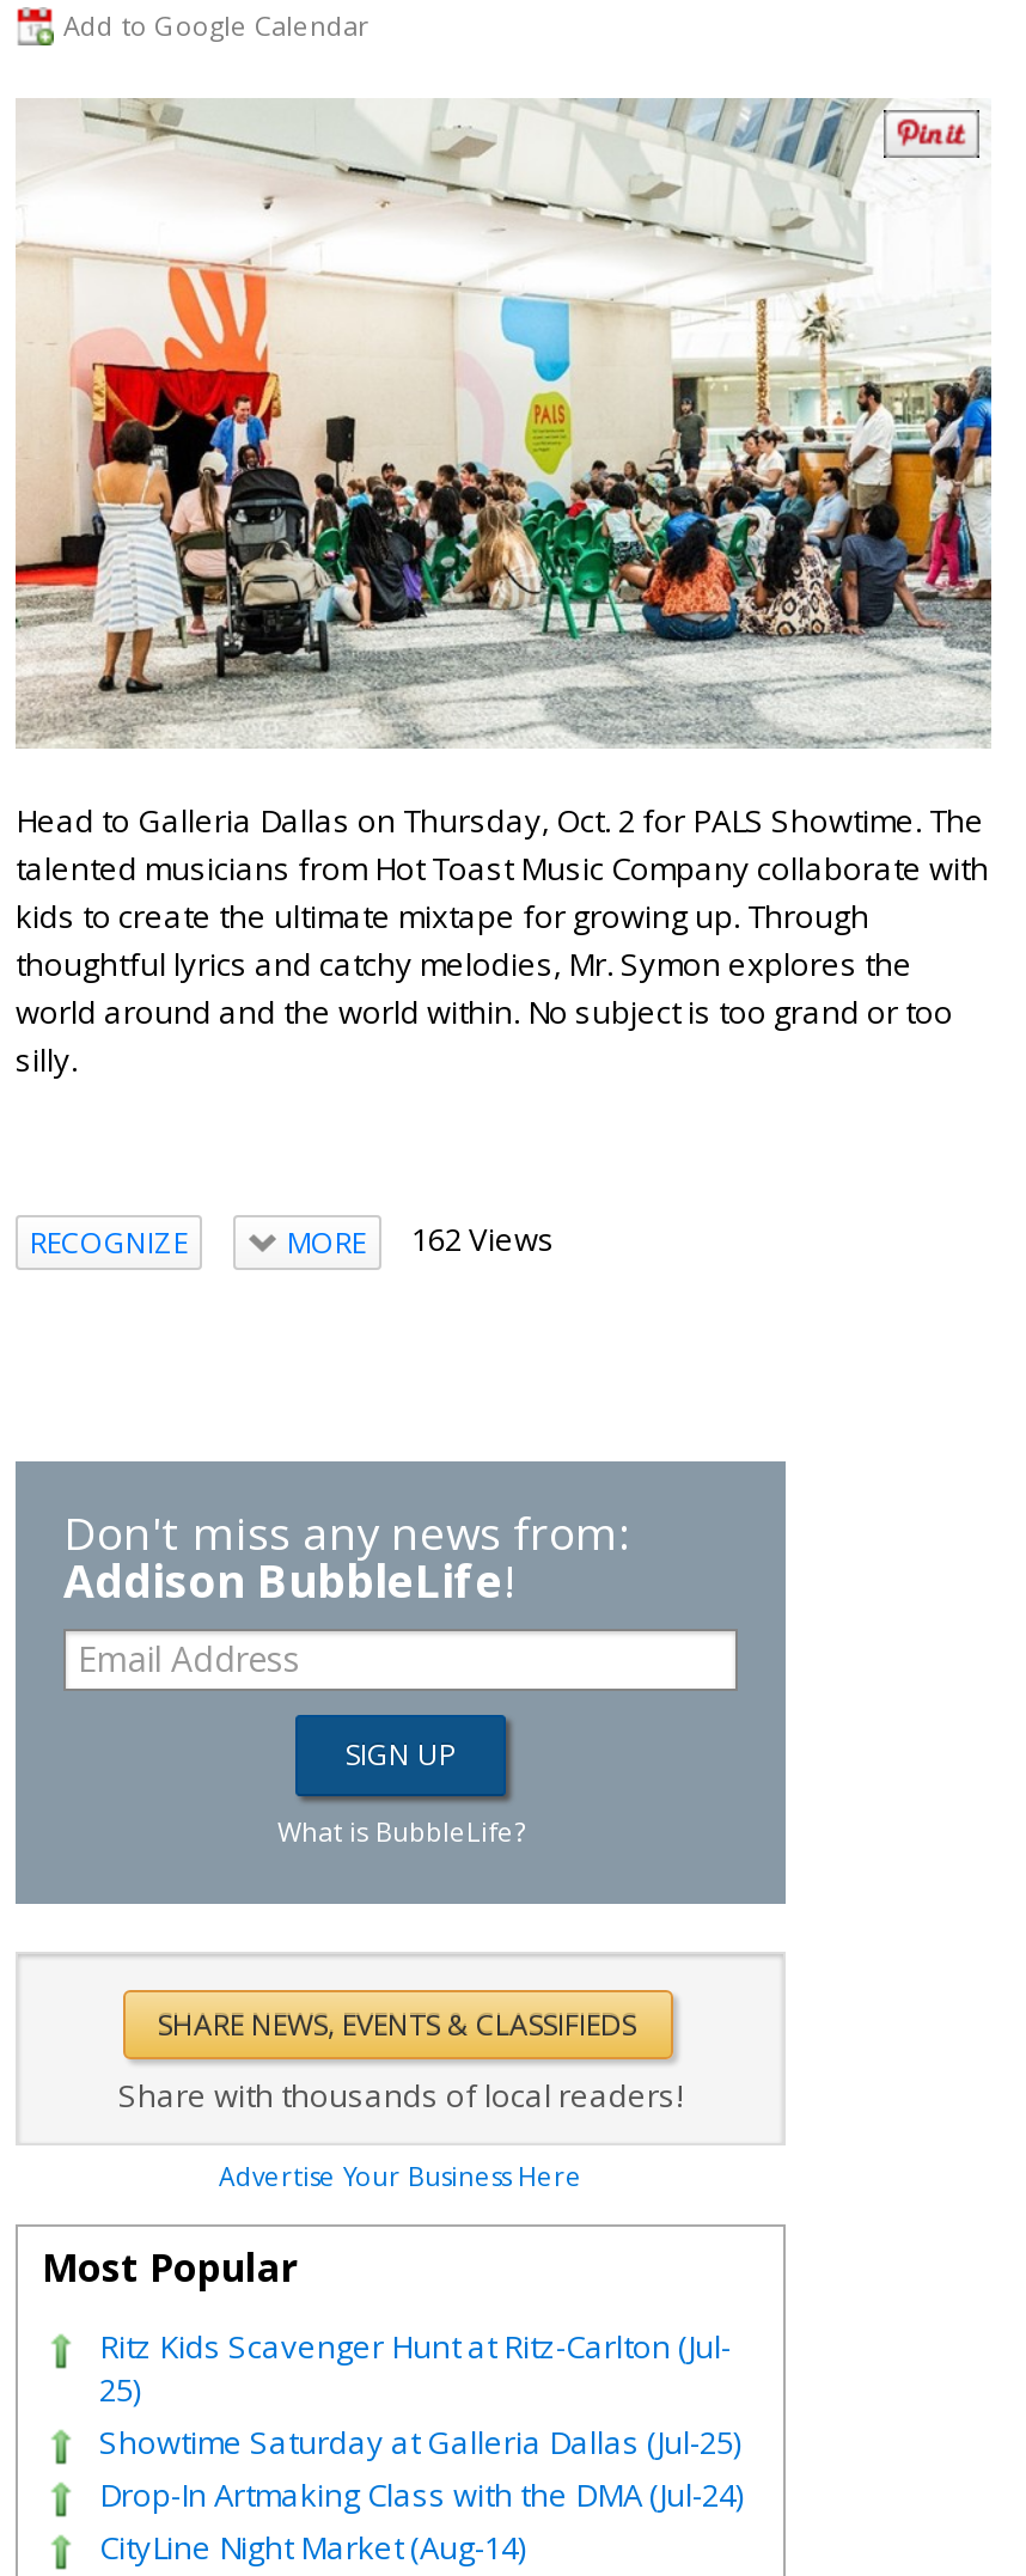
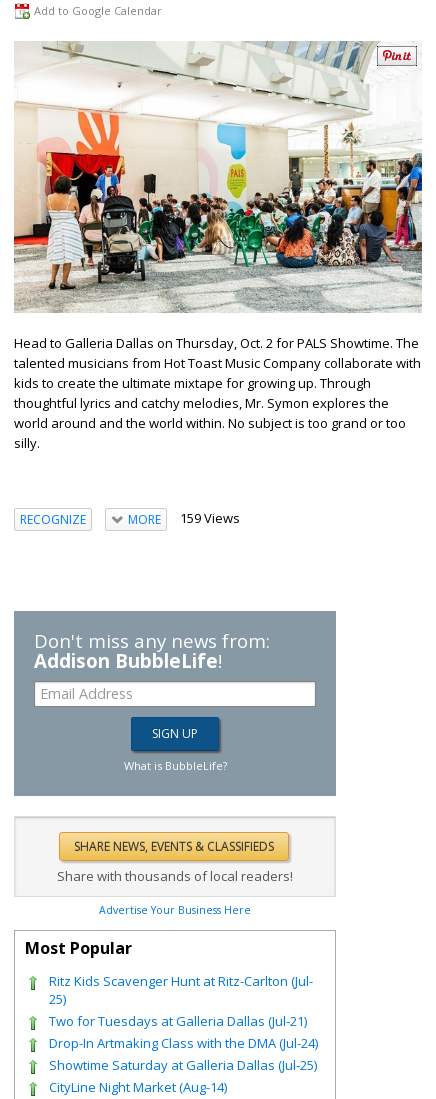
- MORE 162 Views
+ MORE 159 Views

moved down: Showtime Saturday at Galleria Dallas (Jul-25)

+ Two for Tuesdays at Galleria Dallas (Jul-21)
